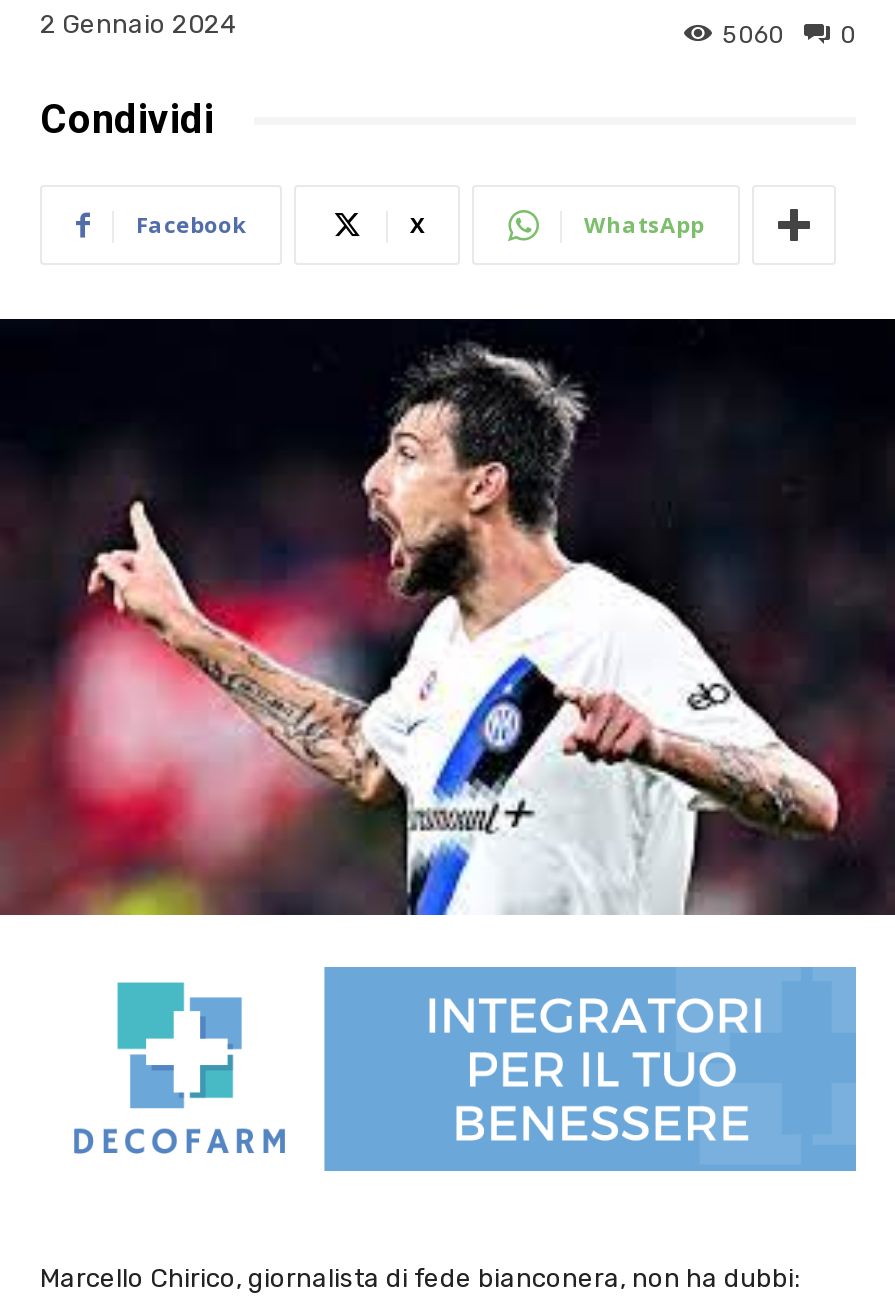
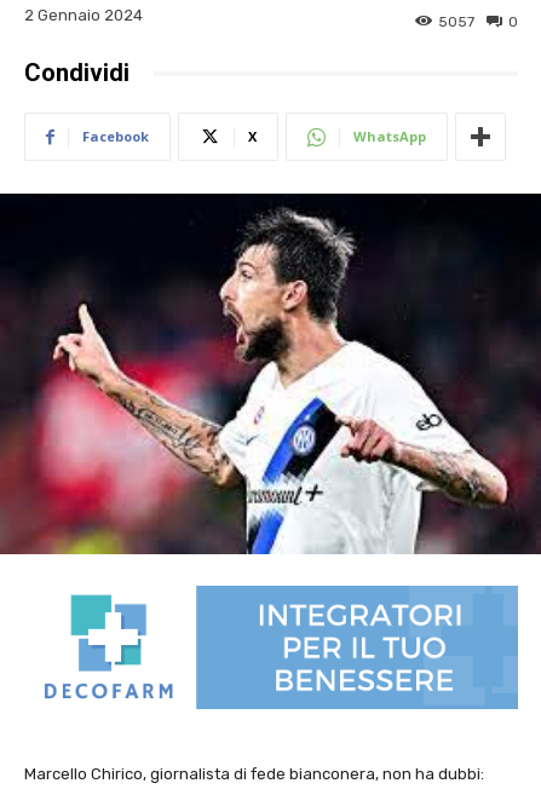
- 5060 0
+ 5057 0
